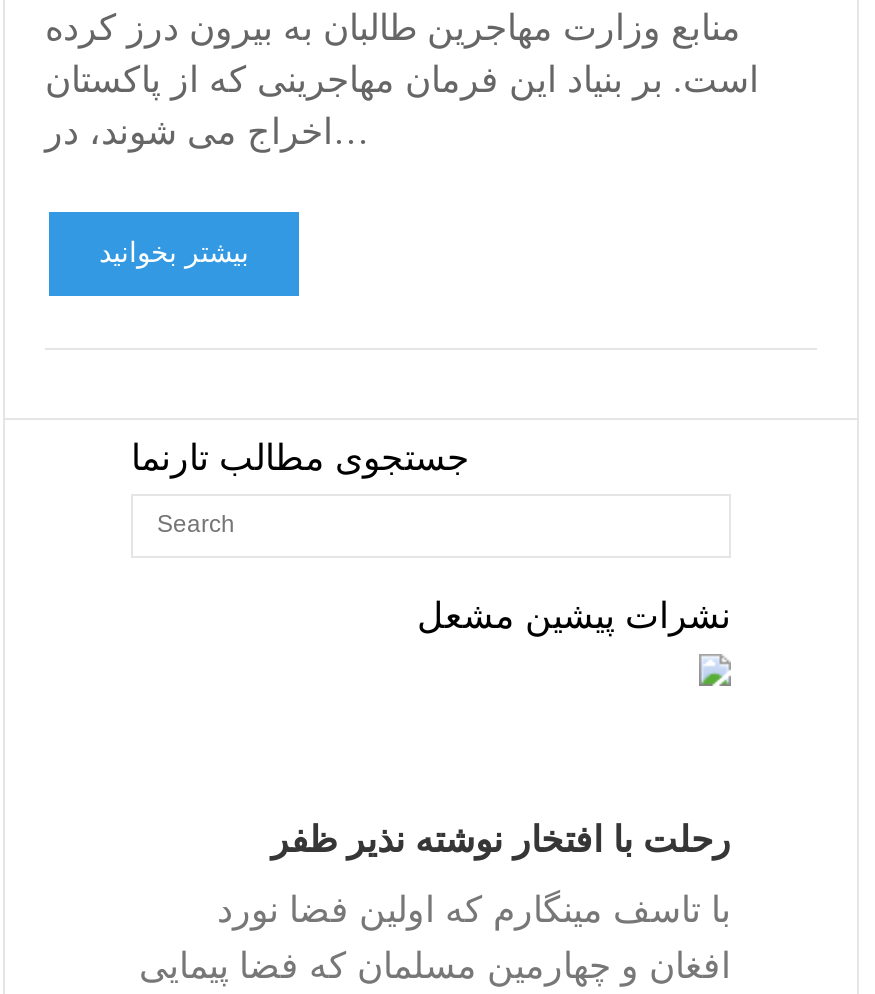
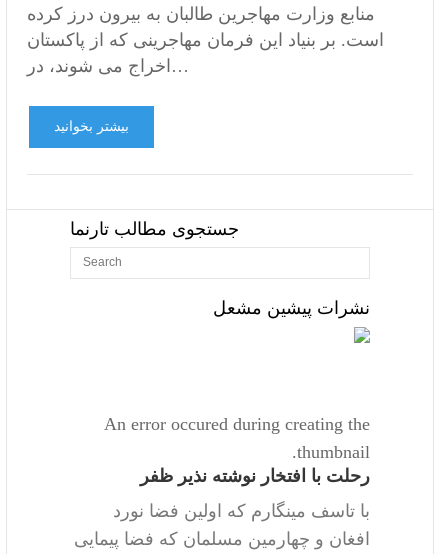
+ An error occured during creating the
+ thumbnail.
